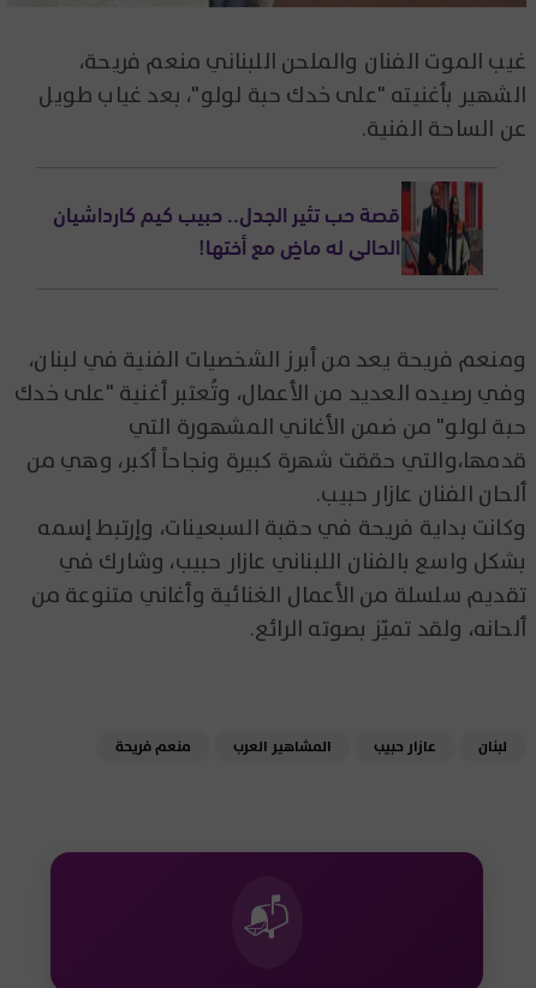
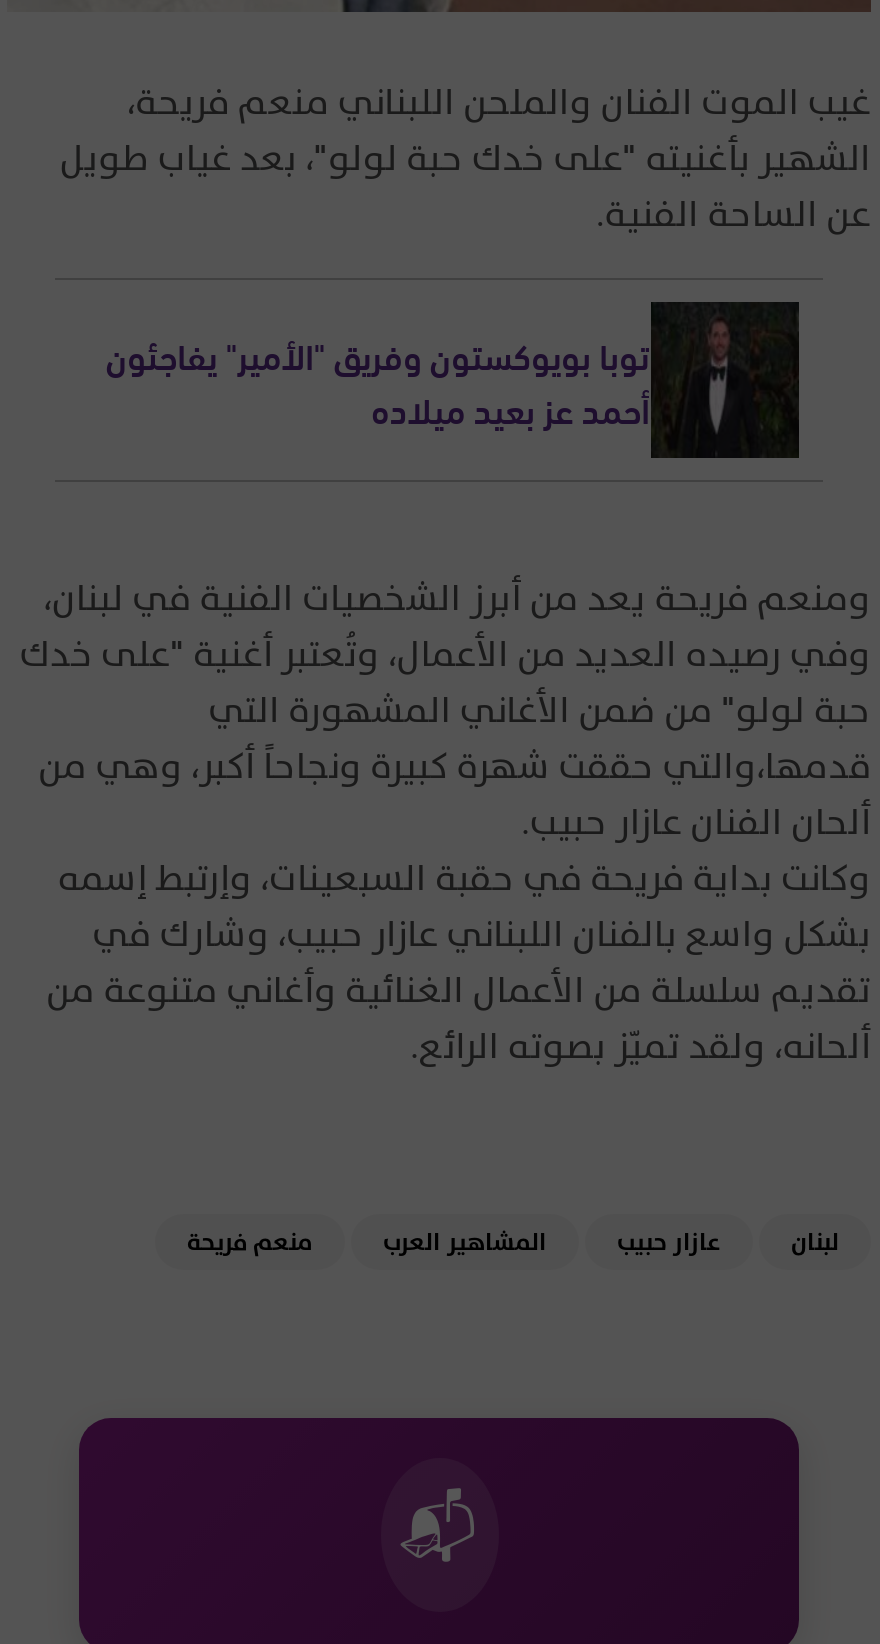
- [image]
- قصة حب تثير الجدل.. حبيب كيم كارداشيان
- الحالي له ماضٍ مع أختها!
+ [image]
+ توبا بويوكستون وفريق "الأمير" يفاجئون
+ أحمد عز بعيد ميلاده
